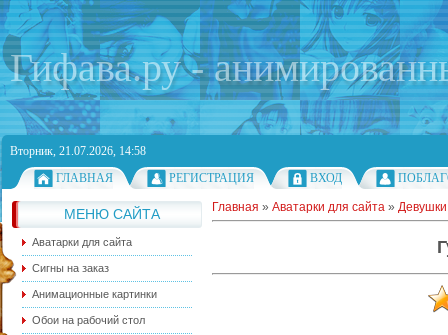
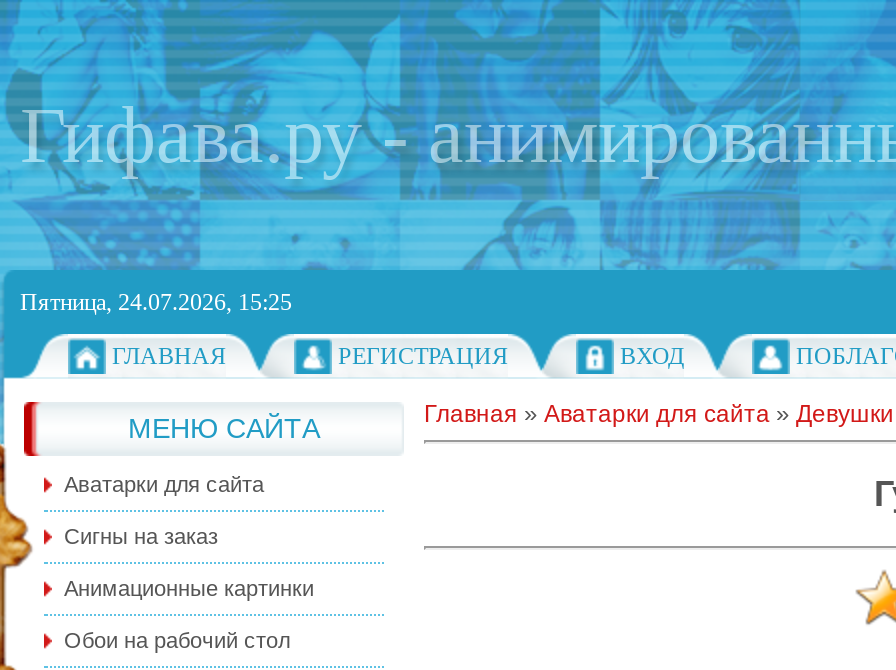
- Вторник, 21.07.2026, 14:58
+ Пятница, 24.07.2026, 15:25
